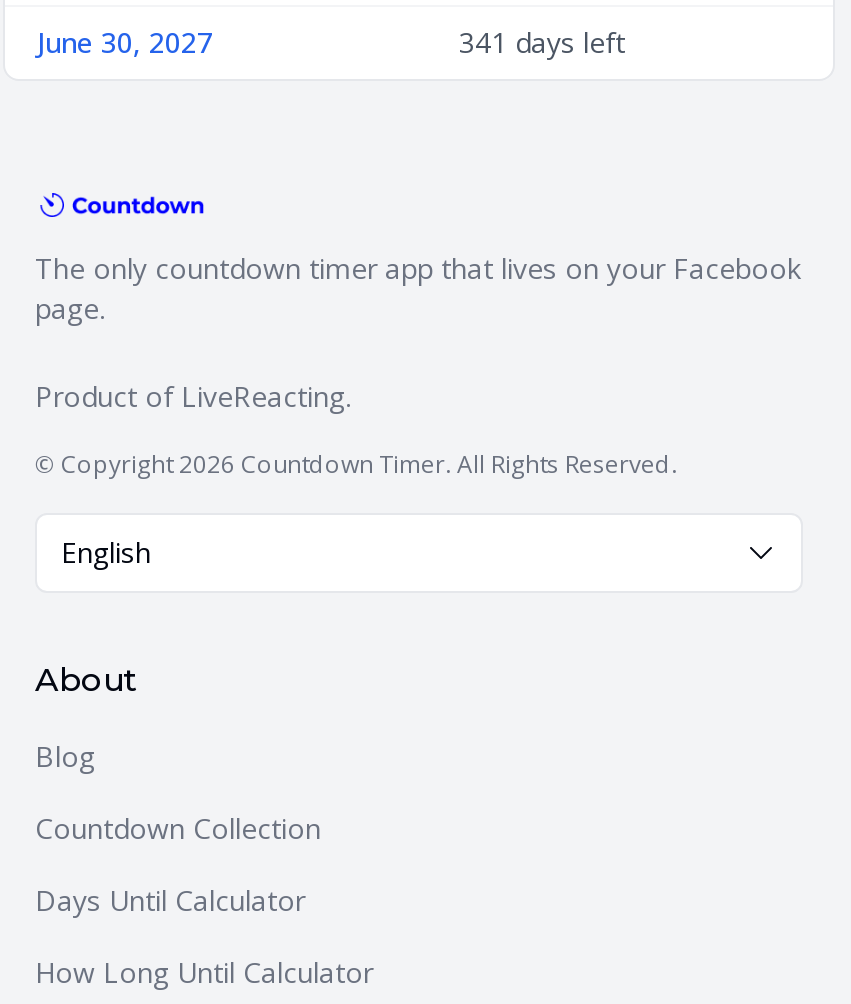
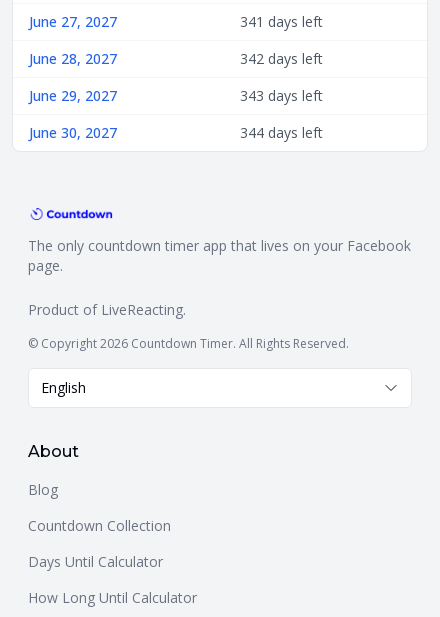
- June 30, 2027
+ June 27, 2027

+ June 28, 2027
+ 342 days left
+ June 29, 2027
+ 343 days left
+ June 30, 2027
+ 344 days left
